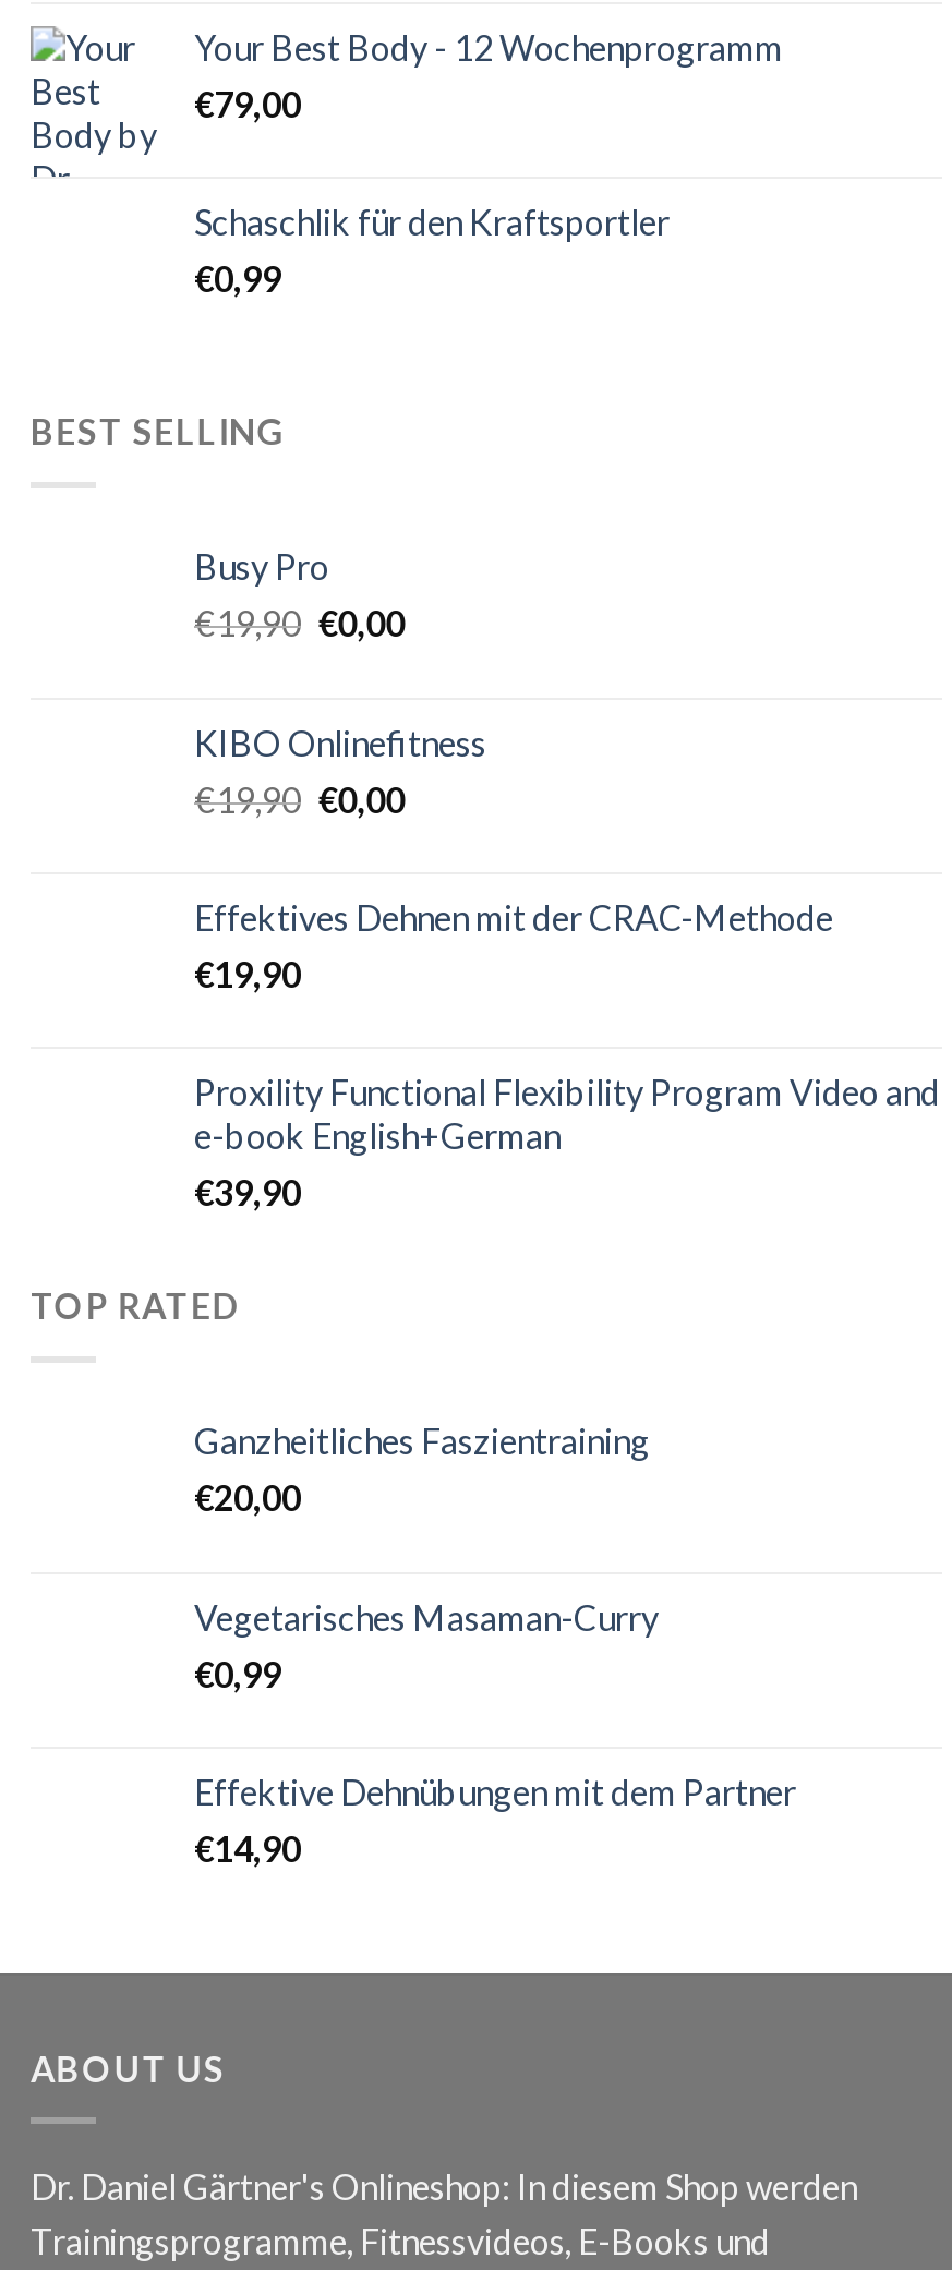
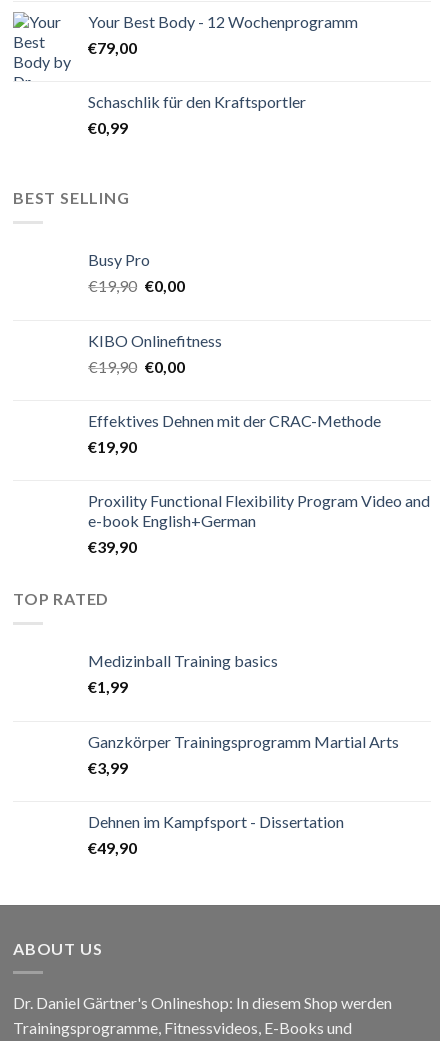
- Ganzheitliches Faszientraining
- €20,00
+ Medizinball Training basics
+ €1,99

- Vegetarisches Masaman-Curry
- €0,99
+ Ganzkörper Trainingsprogramm Martial Arts
+ €3,99

- Effektive Dehnübungen mit dem Partner
- €14,90
+ Dehnen im Kampfsport - Dissertation
+ €49,90
